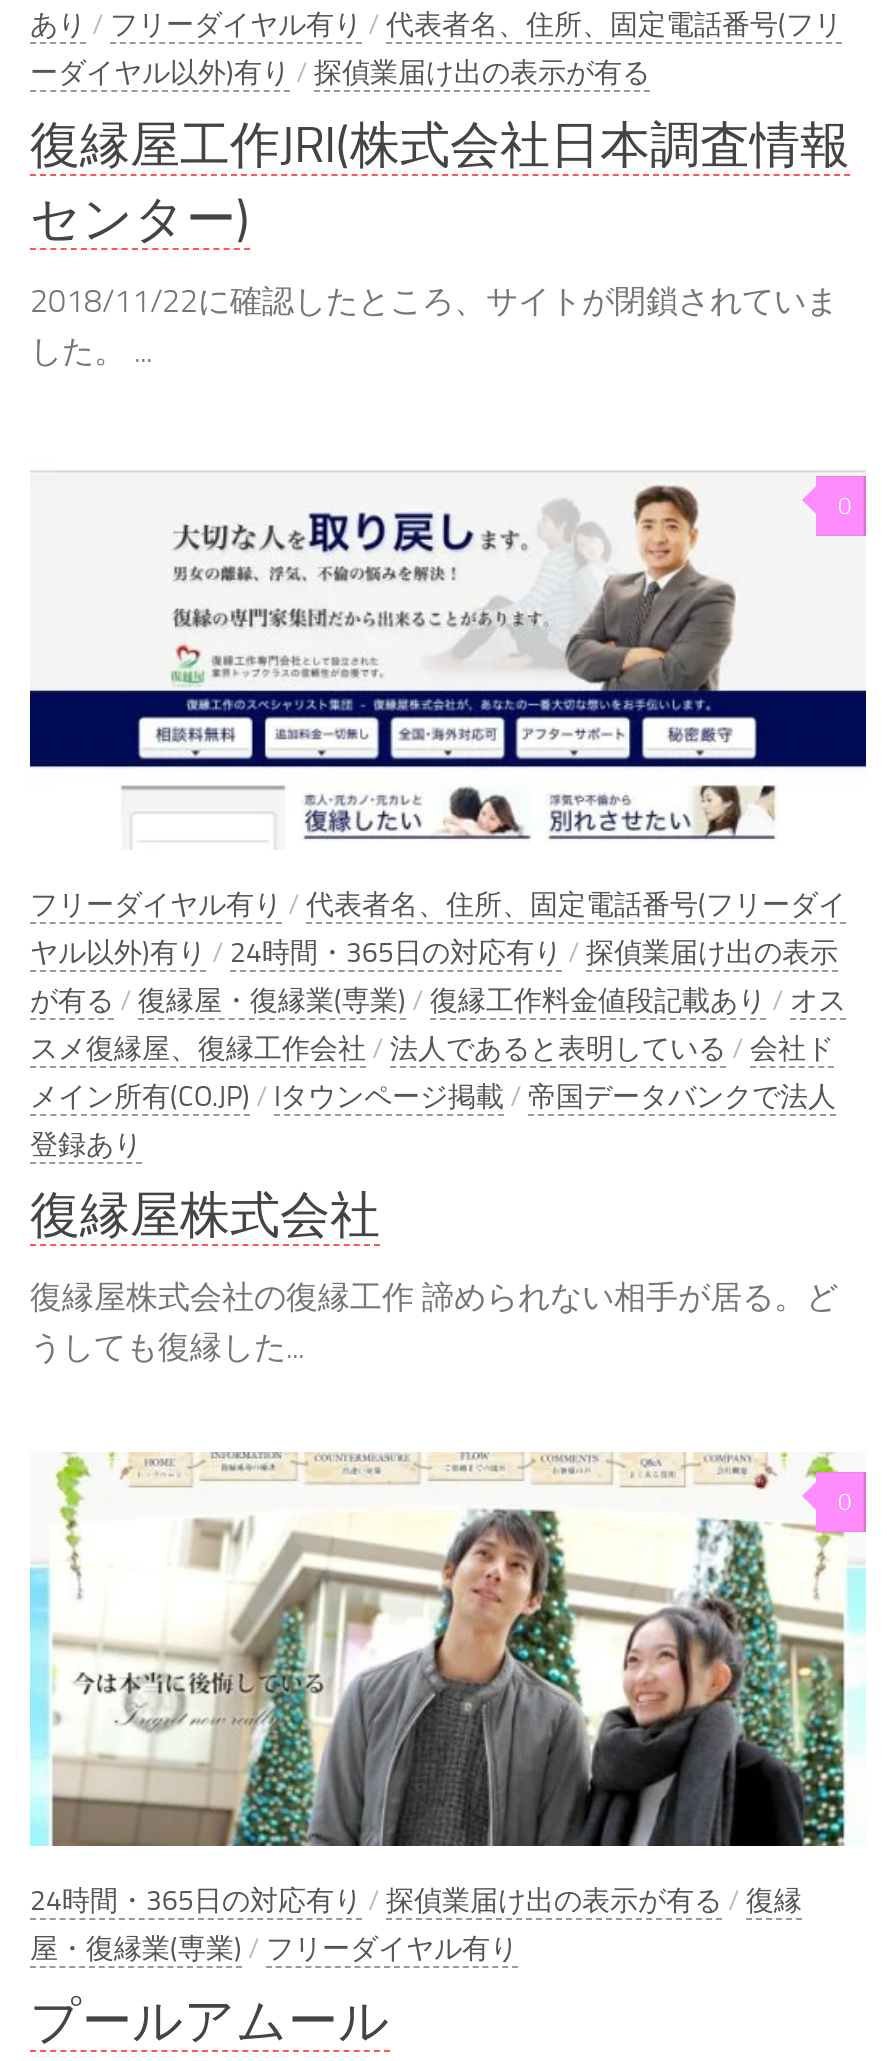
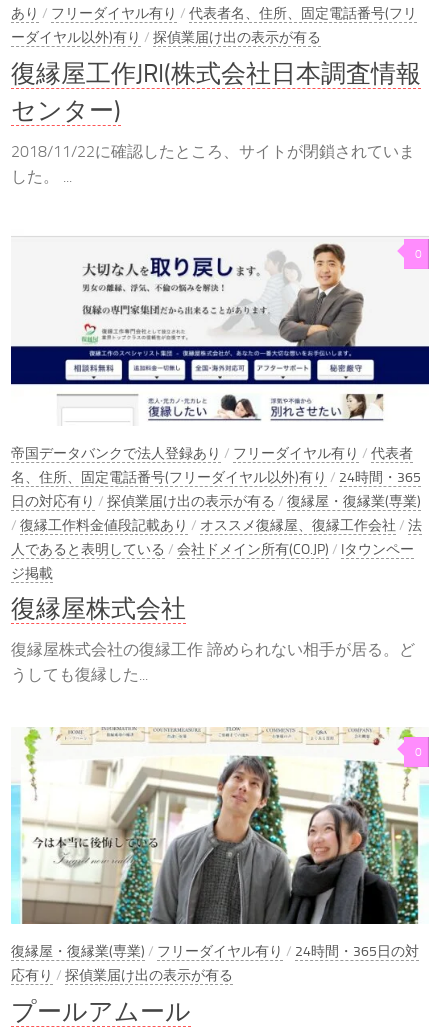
- フリーダイヤル有り/代表者名、住所、固定電話番号(フリーダイ
- ヤル以外)有り/ 24時間・365日の対応有り/探偵業届け出の表示
- が有る/復縁屋・復縁業(専業) /復縁工作料金値段記載あり/オス
- スメ復縁屋、復縁工作会社/法人であると表明している/会社ド
- メイン所有(CO.JP) / Iタウンページ掲載/帝国データバンクで法人
- 登録あり
+ 帝国データバンクで法人登録あり/フリーダイヤル有り/代表者
+ 名、住所、固定電話番号(フリーダイヤル以外)有り/ 24時間・365
+ 日の対応有り/探偵業届け出の表示が有る/復縁屋・復縁業(専業)
+ /復縁工作料金値段記載あり/オススメ復縁屋、復縁工作会社/法
+ 人であると表明している/会社ドメイン所有(CO.JP) / Iタウンペー
+ ジ掲載

- 24時間・365日の対応有り/探偵業届け出の表示が有る/復縁
- 屋・復縁業(専業) /フリーダイヤル有り
+ 復縁屋・復縁業(専業) /フリーダイヤル有り/ 24時間・365日の対
+ 応有り/探偵業届け出の表示が有る
